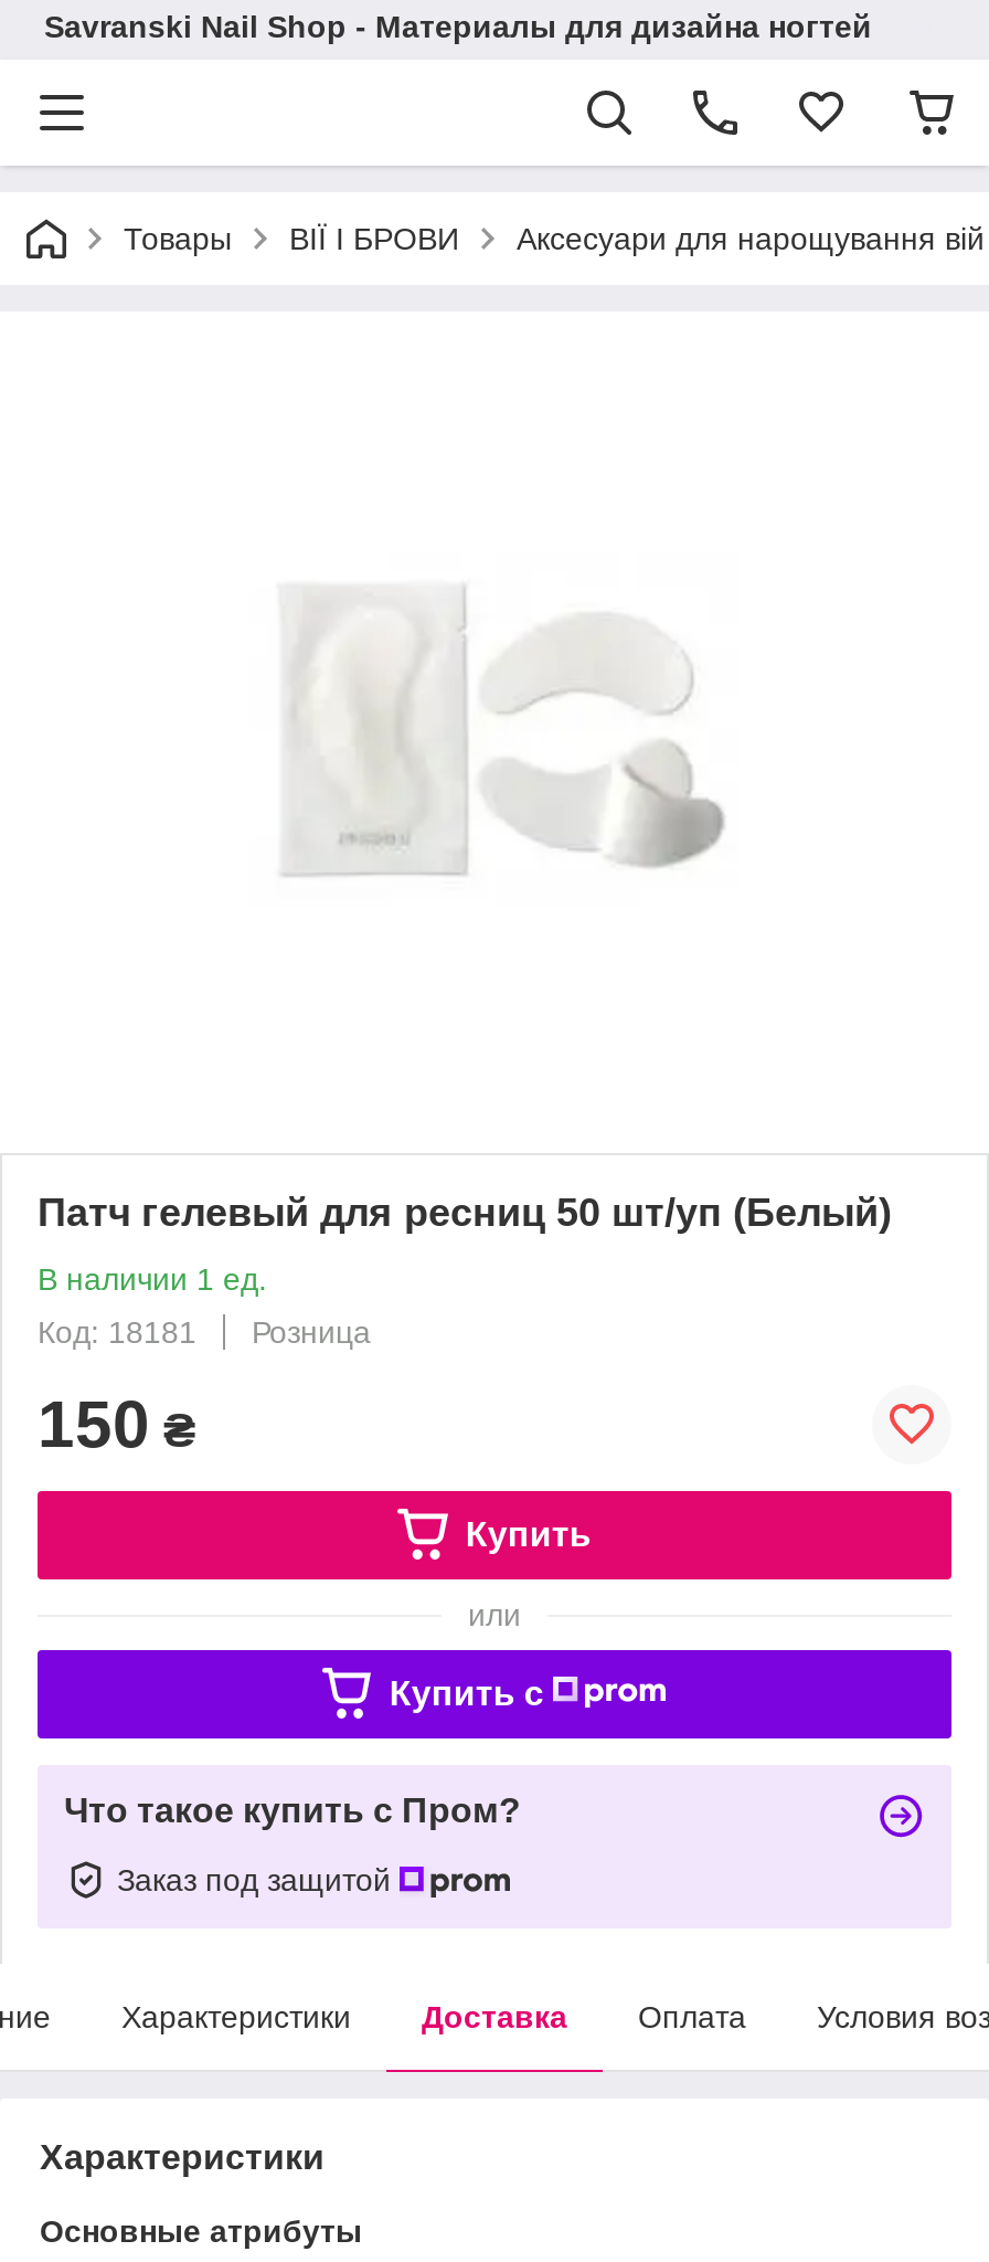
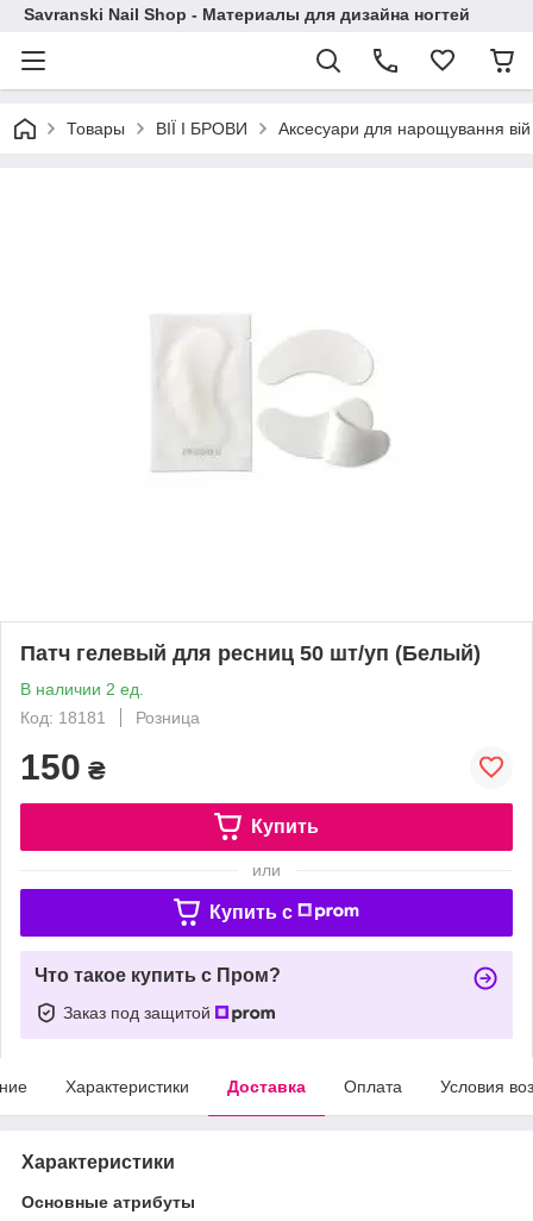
- В наличии 1 ед.
+ В наличии 2 ед.
